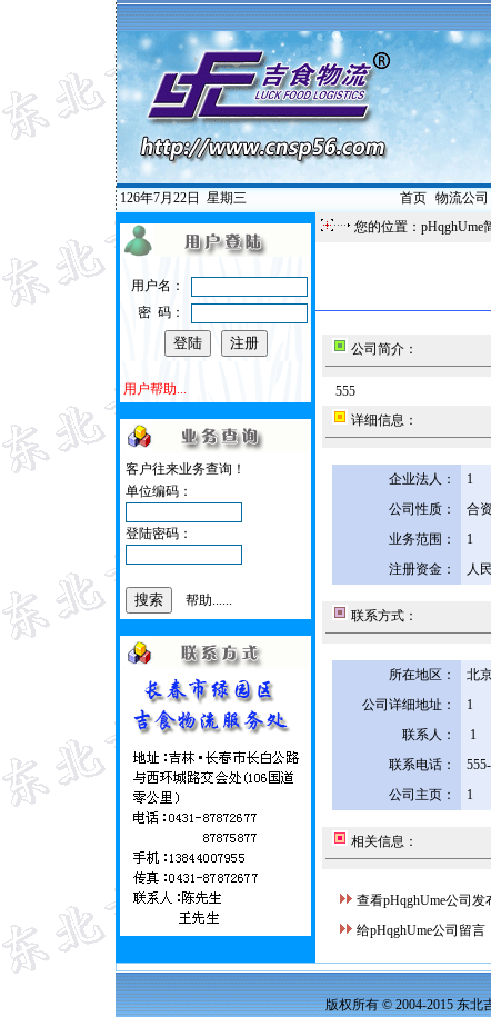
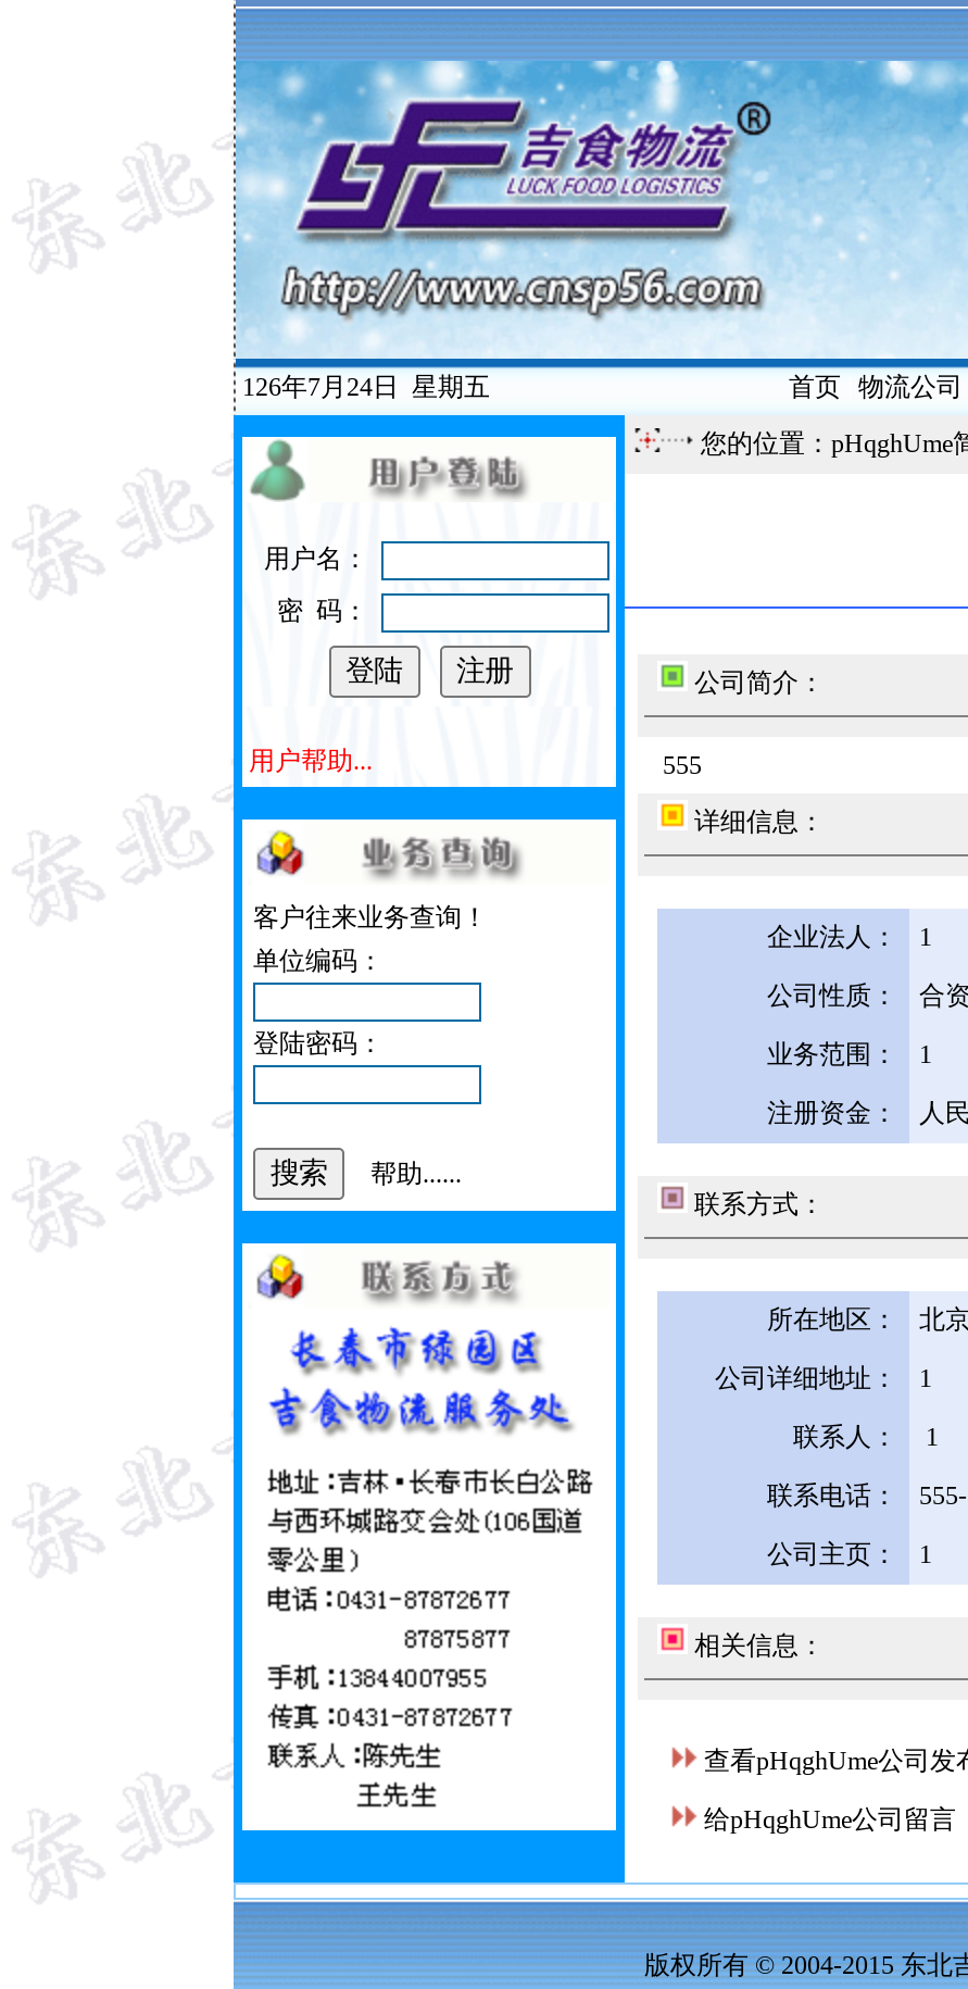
- 126年7月22日 星期三
+ 126年7月24日 星期五
